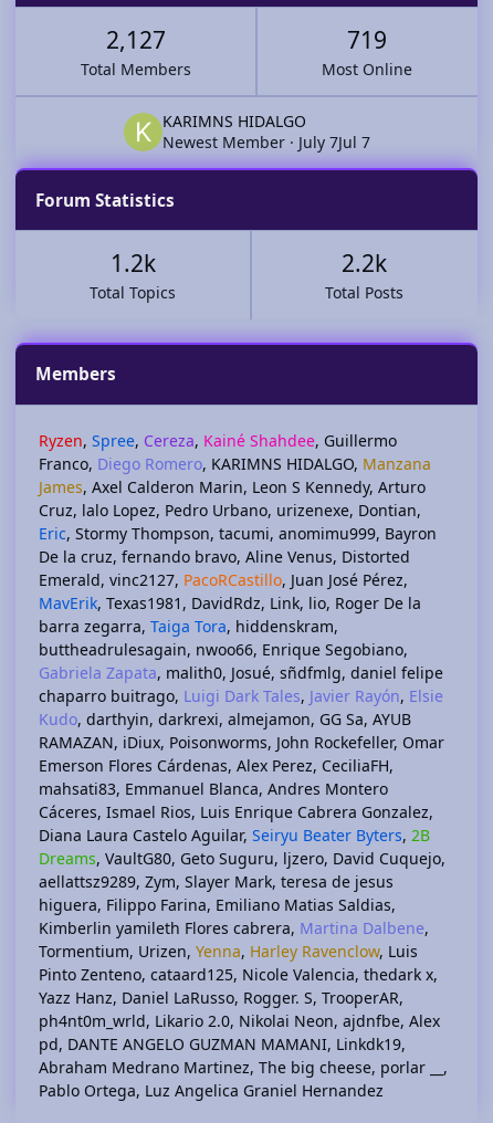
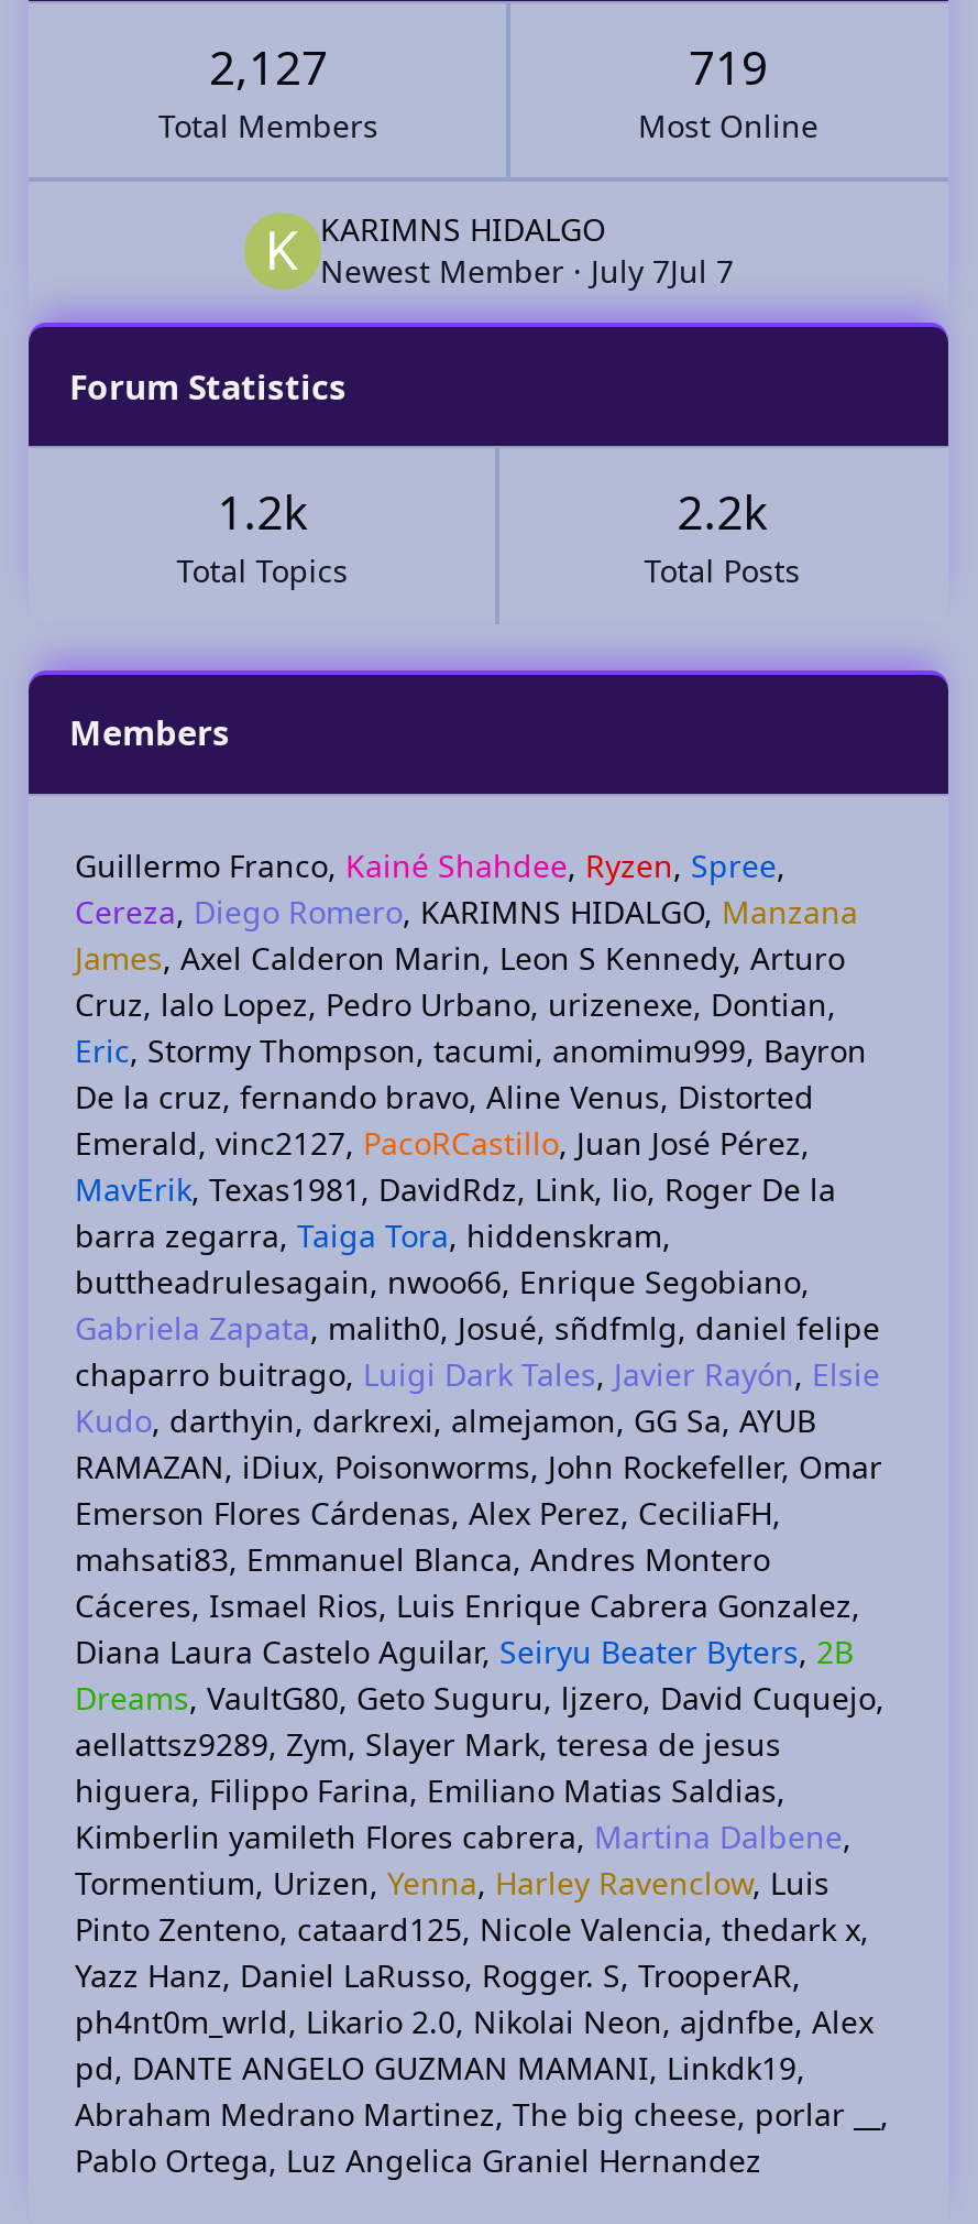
- Ryzen Spree Cereza Kainé Shahdee Guillermo
- Franco Diego Romero KARIMNS HIDALGO Manzana
+ Guillermo Franco Kainé Shahdee Ryzen Spree
+ Cereza Diego Romero KARIMNS HIDALGO Manzana
